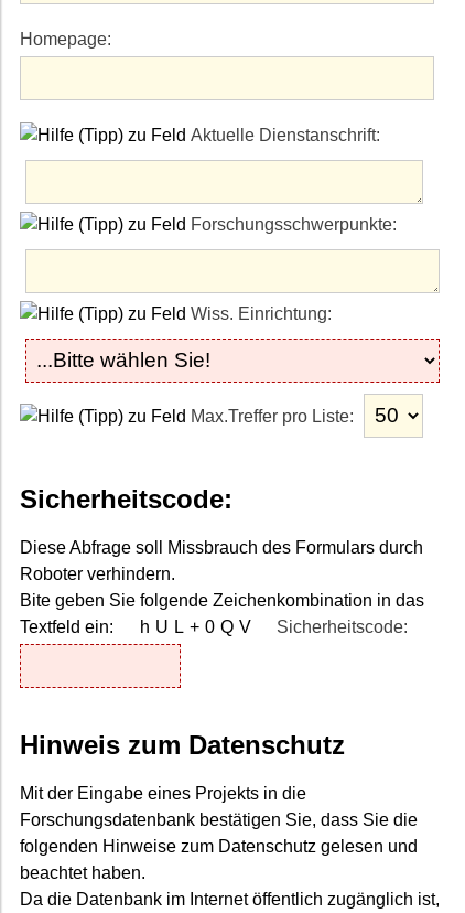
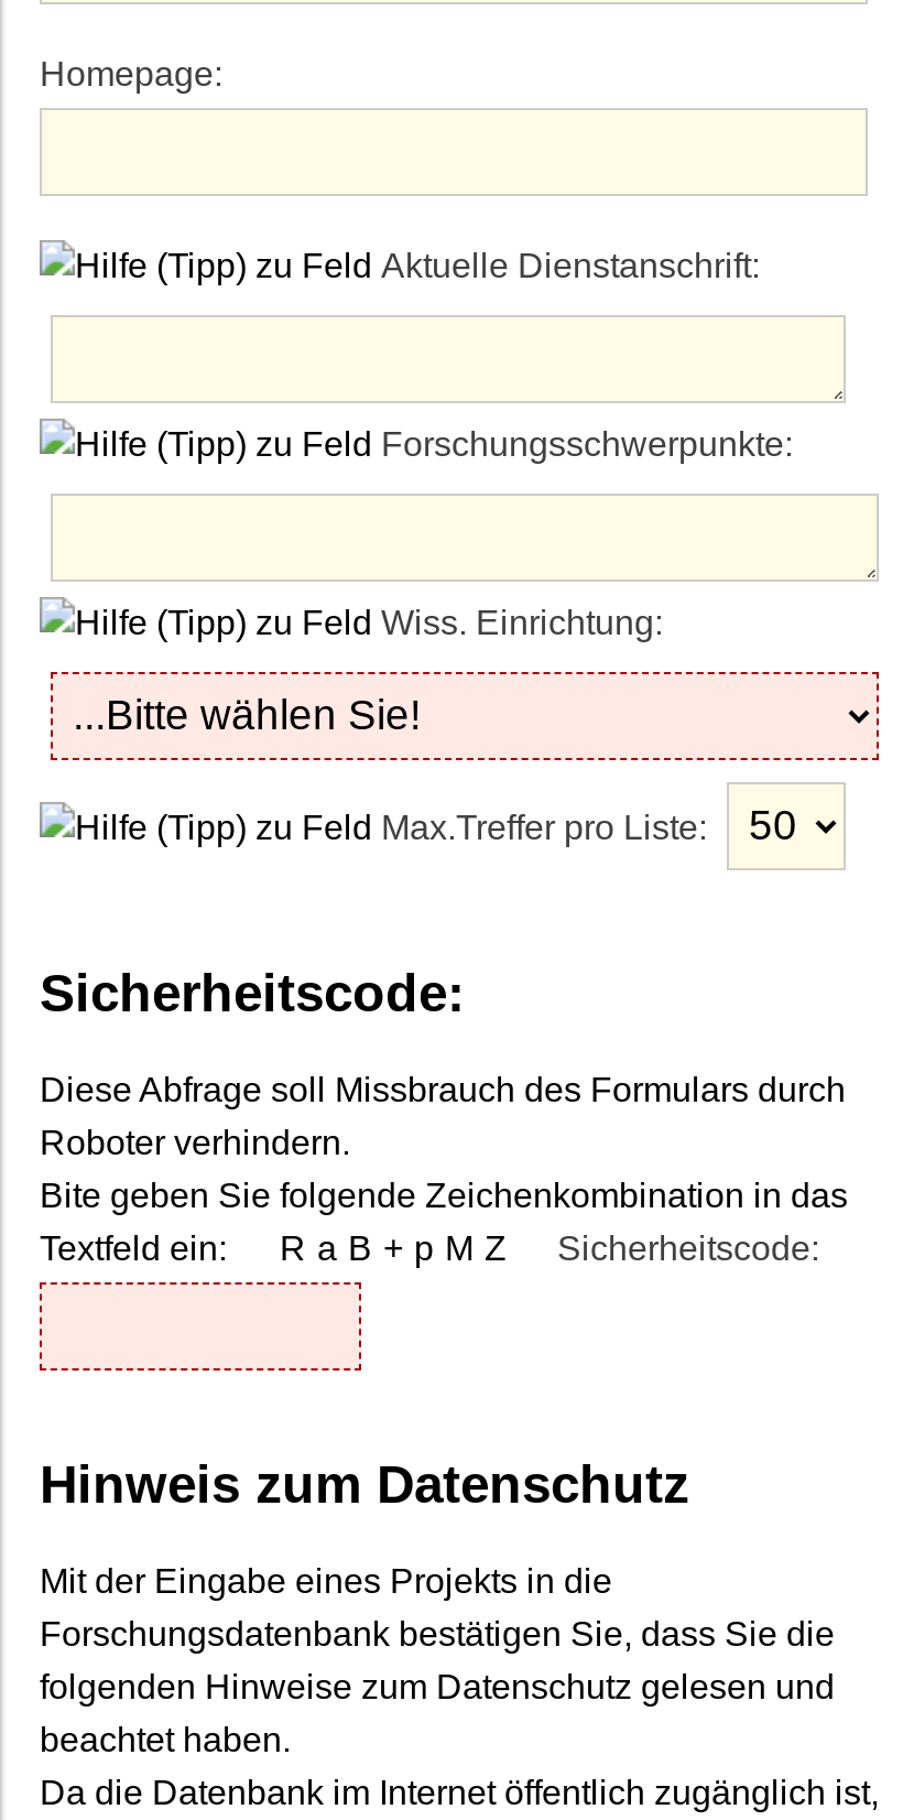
- hUL+0QV Sicherheitscode:
+ RaB+pMZ Sicherheitscode:
